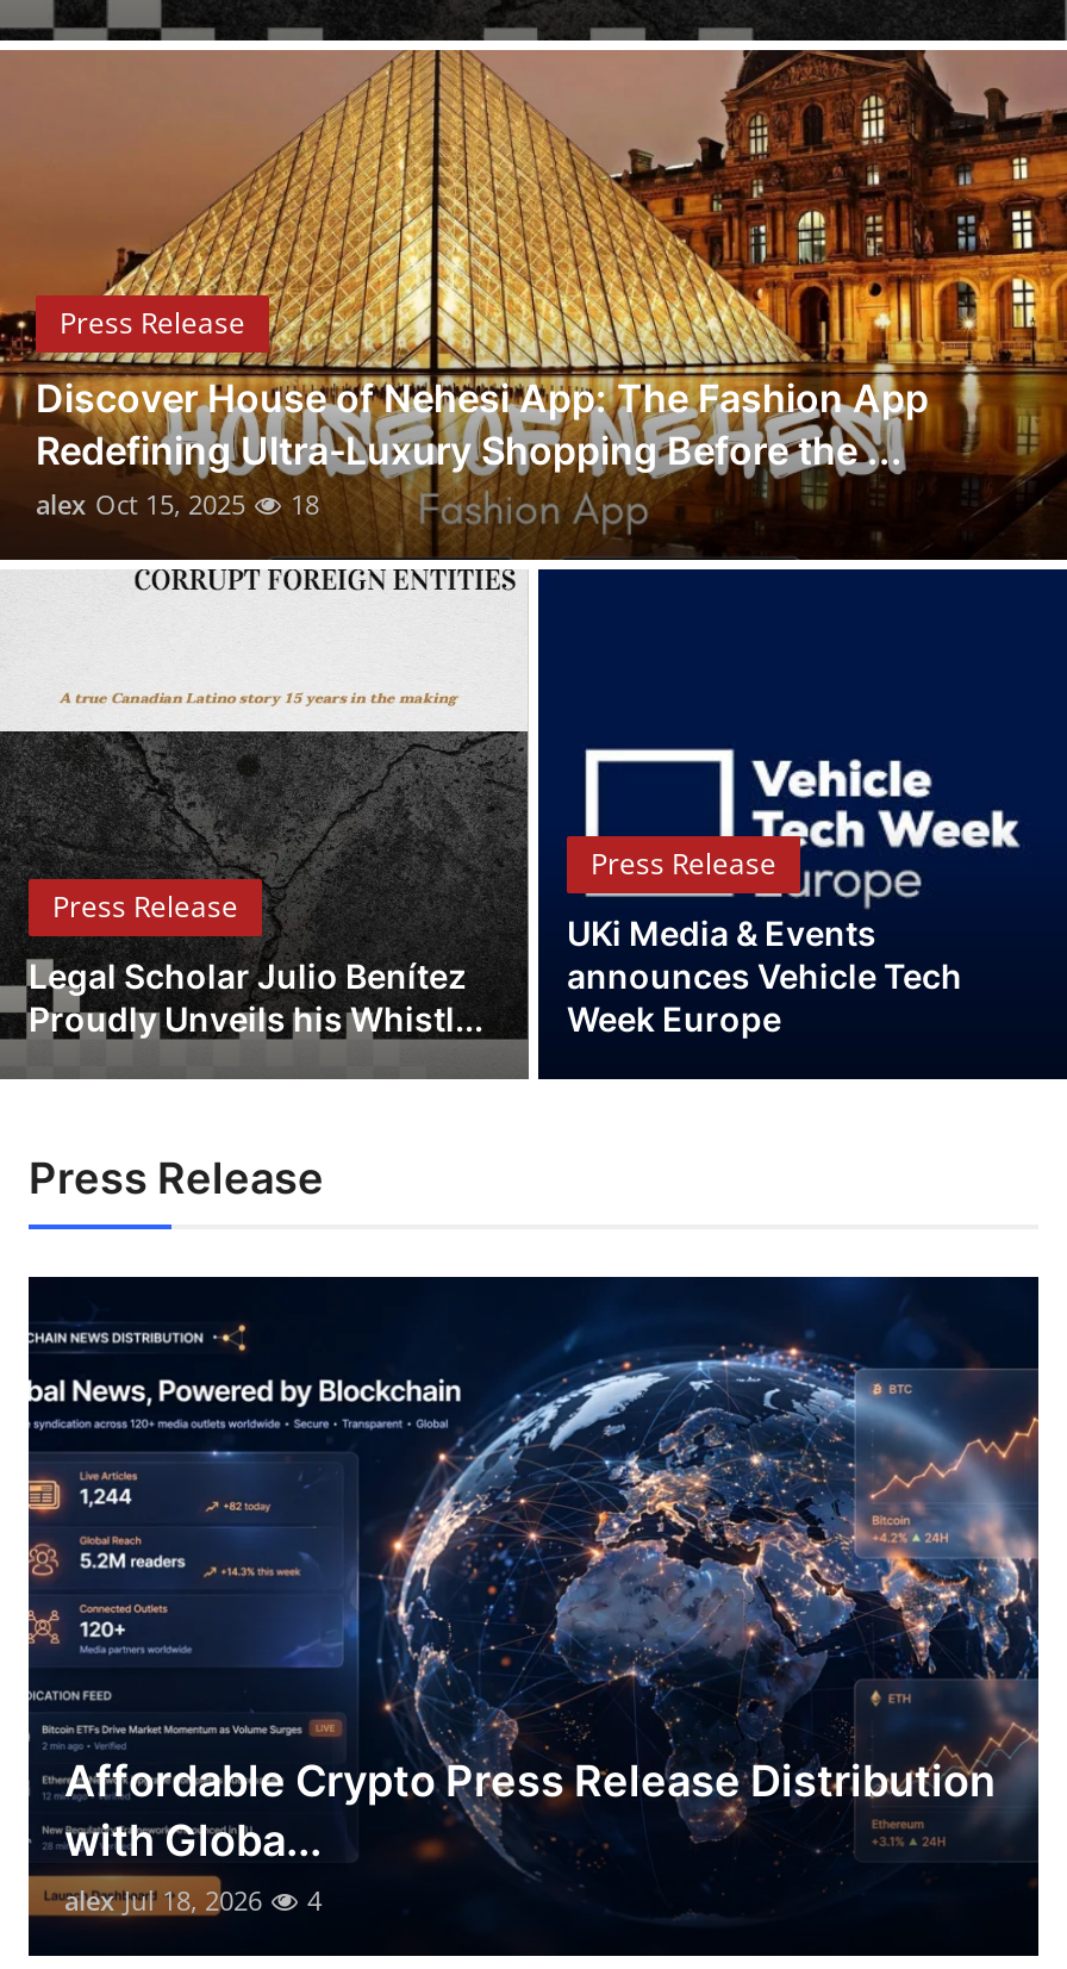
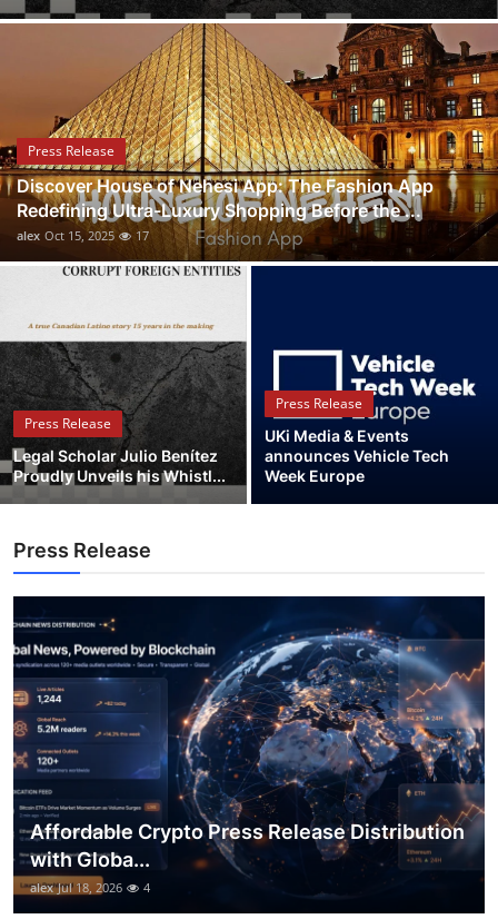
- alex Oct 15, 2025 18
+ alex Oct 15, 2025 17
